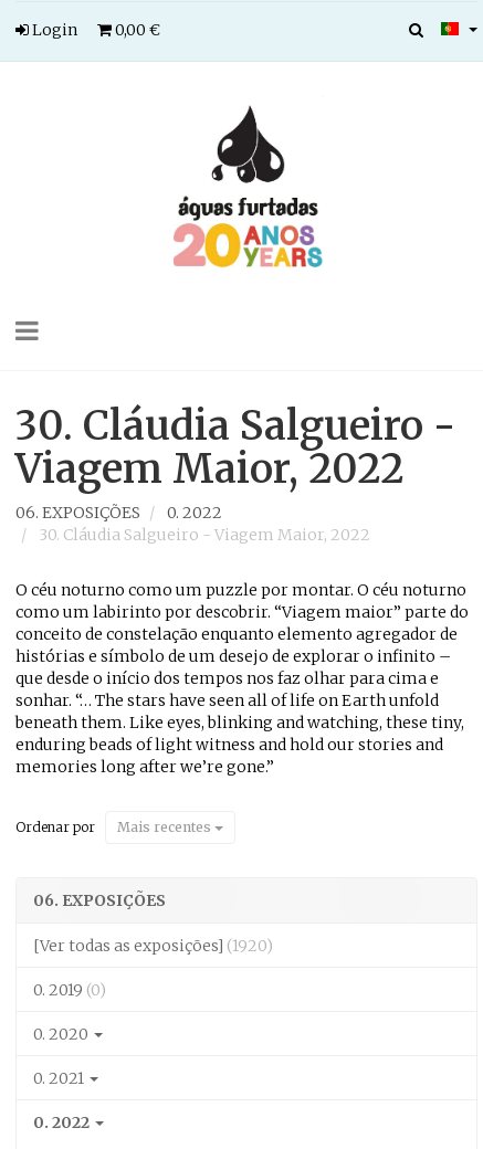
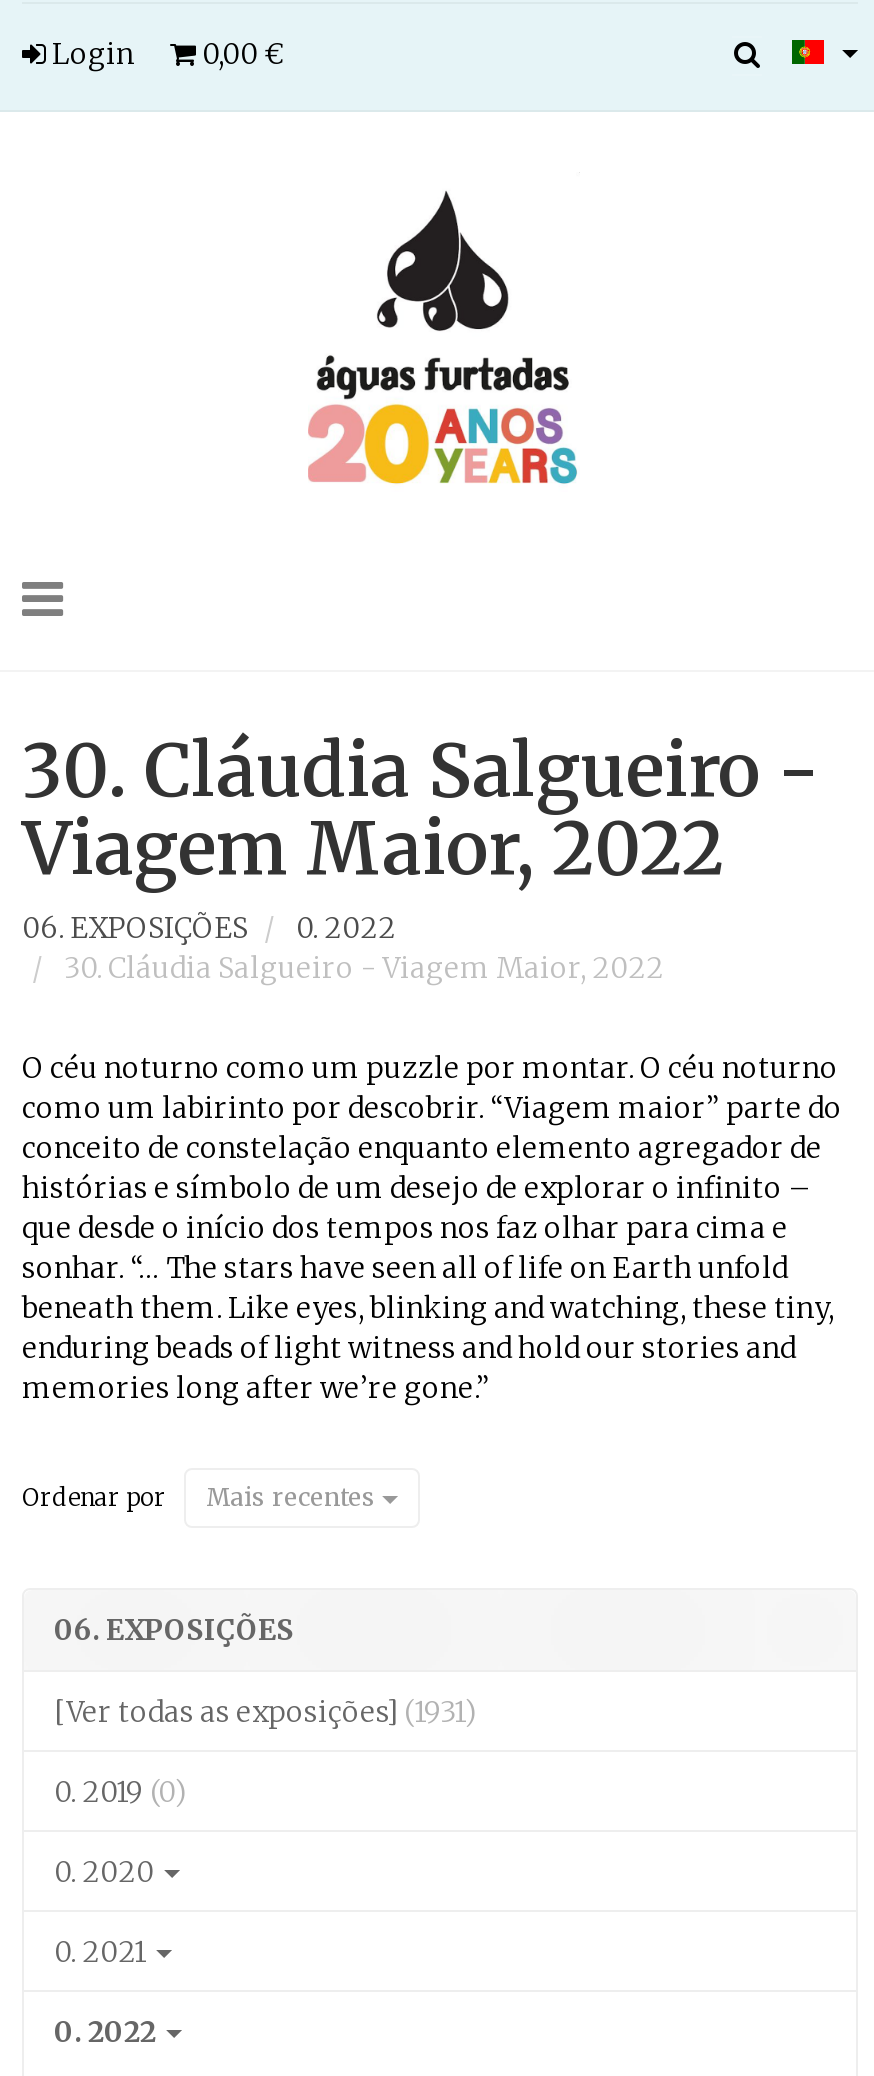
- [Ver todas as exposições] (1920)
+ [Ver todas as exposições] (1931)
